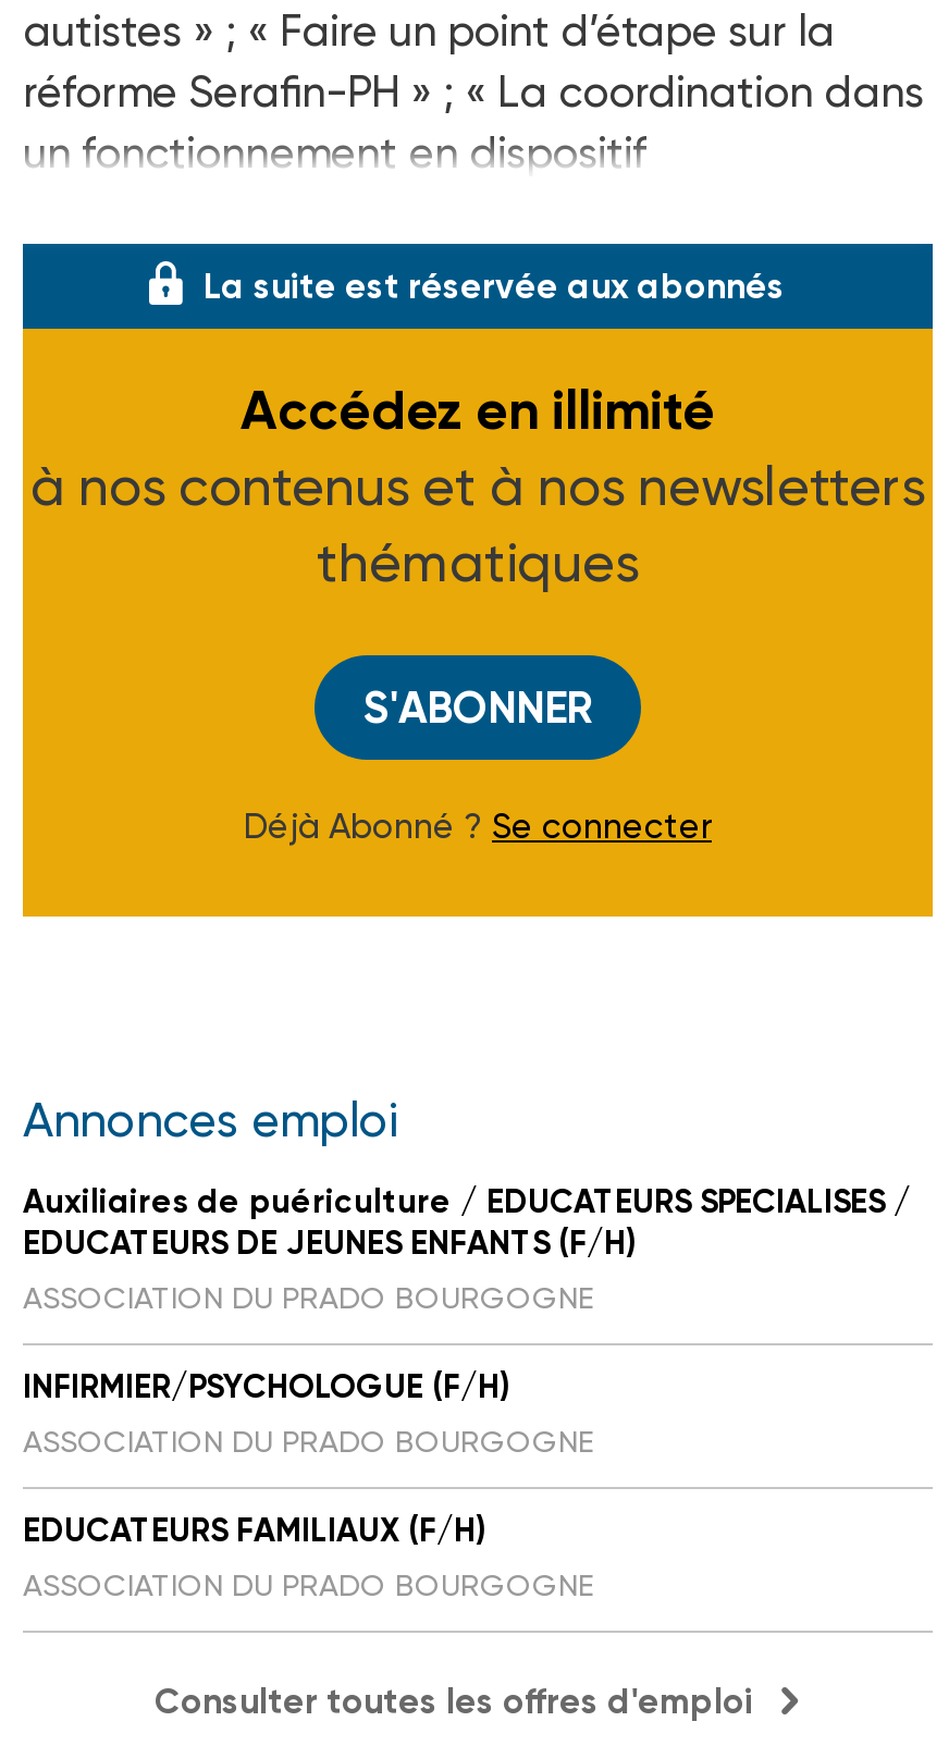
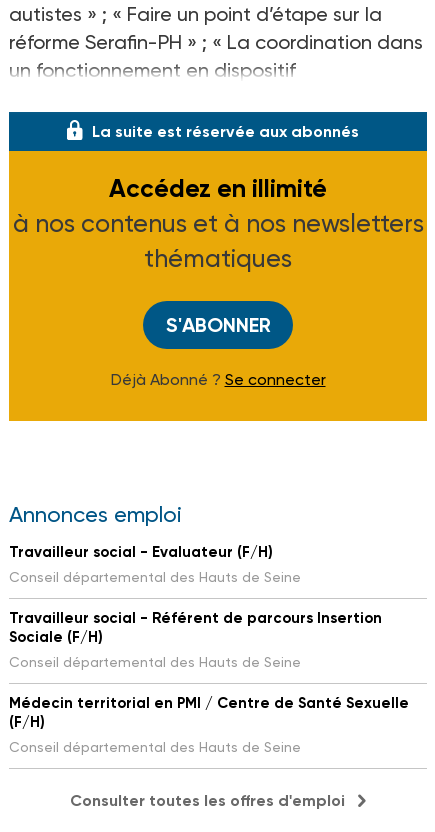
- Auxiliaires de puériculture / EDUCATEURS SPECIALISES /
- EDUCATEURS DE JEUNES ENFANTS (F/H)
- ASSOCIATION DU PRADO BOURGOGNE
+ Travailleur social - Evaluateur (F/H)
+ Conseil départemental des Hauts de Seine

- INFIRMIER/PSYCHOLOGUE (F/H)
- ASSOCIATION DU PRADO BOURGOGNE
+ Travailleur social - Référent de parcours Insertion
+ Sociale (F/H)
+ Conseil départemental des Hauts de Seine

- EDUCATEURS FAMILIAUX (F/H)
- ASSOCIATION DU PRADO BOURGOGNE
+ Médecin territorial en PMI / Centre de Santé Sexuelle
+ (F/H)
+ Conseil départemental des Hauts de Seine
